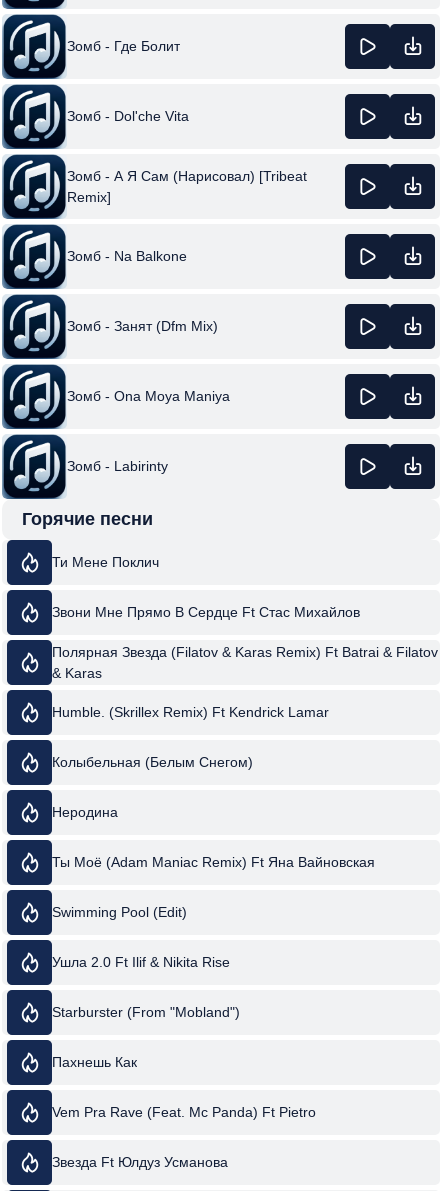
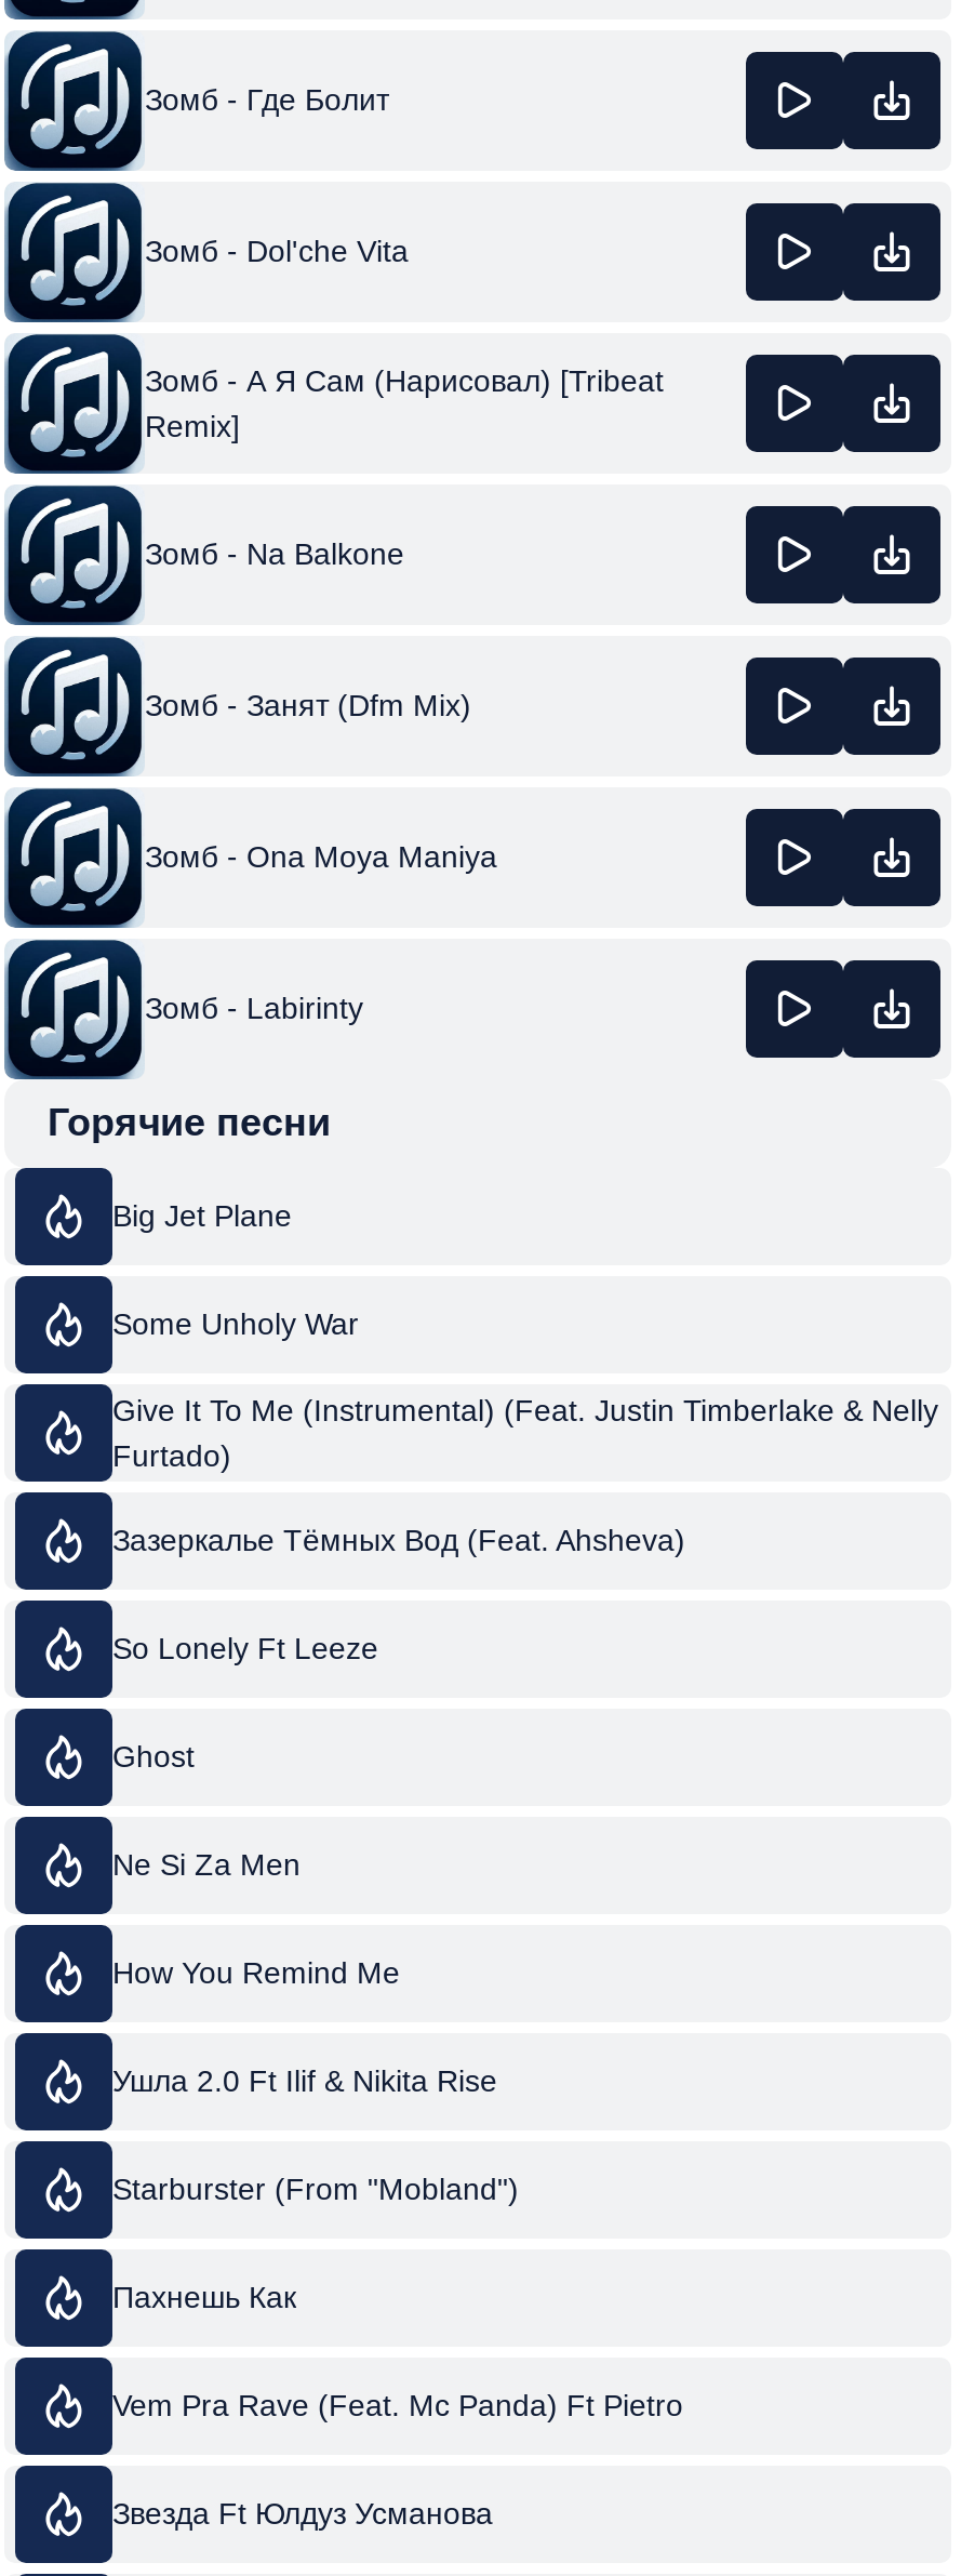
- Ти Мене Поклич
+ Big Jet Plane

- Звони Мне Прямо В Сердце Ft Стас Михайлов
+ Some Unholy War

- Полярная Звездa (Filatov & Karas Remix) Ft Batrai & Filatov
- & Karas
+ Give It To Me (Instrumental) (Feat. Justin Timberlake & Nelly
+ Furtado)

- Humble. (Skrillex Remix) Ft Kendrick Lamar
+ Зазеркалье Тёмных Вод (Feat. Ahsheva)

- Колыбельная (Белым Снегом)
+ So Lonely Ft Leeze

- Неродина
+ Ghost

- Ты Моё (Adam Maniac Remix) Ft Яна Вайновская
+ Ne Si Za Men

- Swimming Pool (Edit)
+ How You Remind Me
